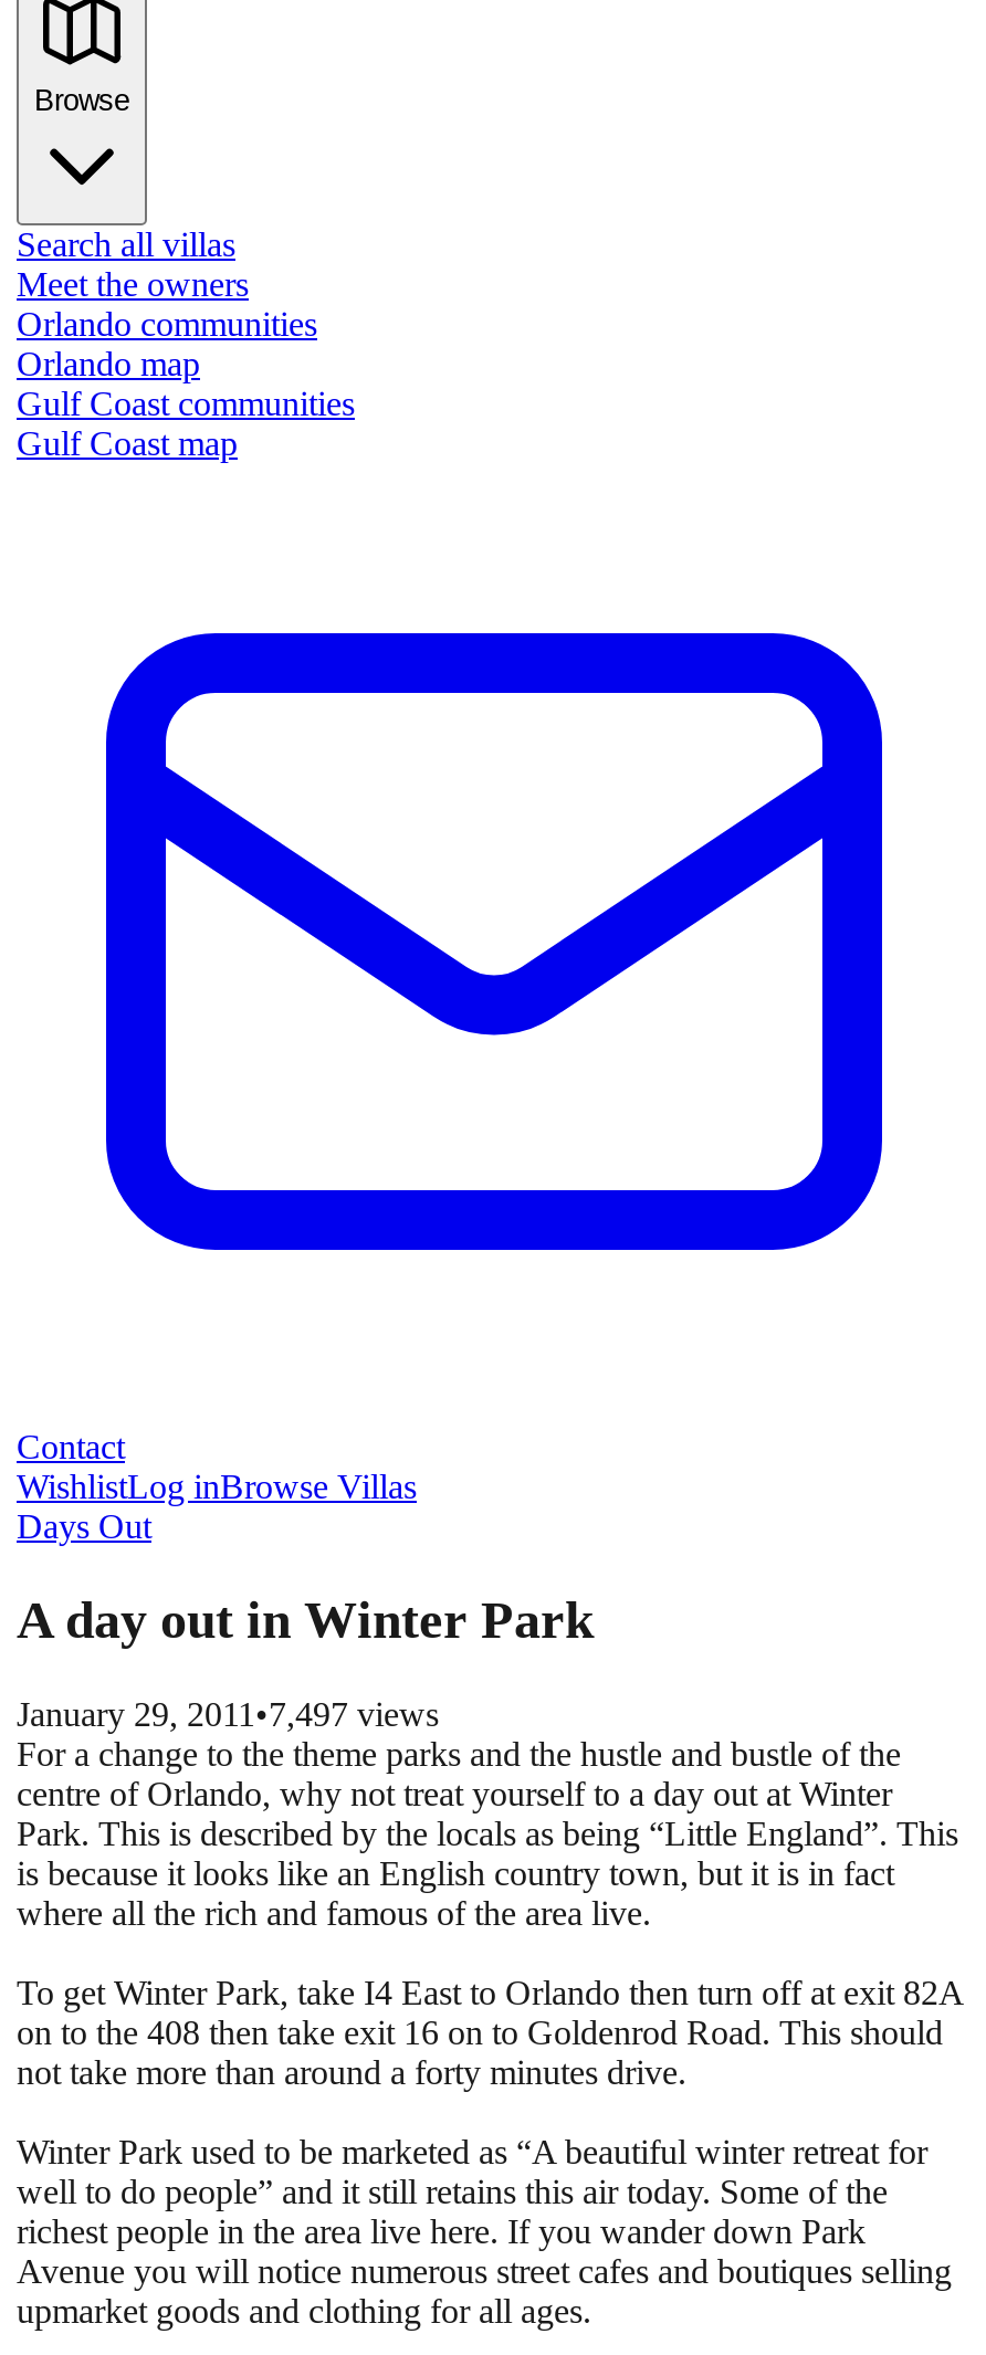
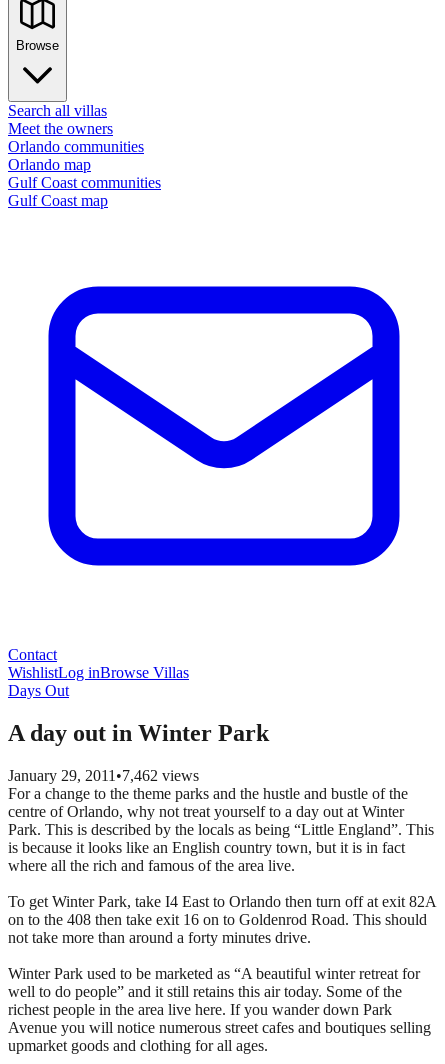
- January 29, 2011 •7,497 views
+ January 29, 2011 •7,462 views
